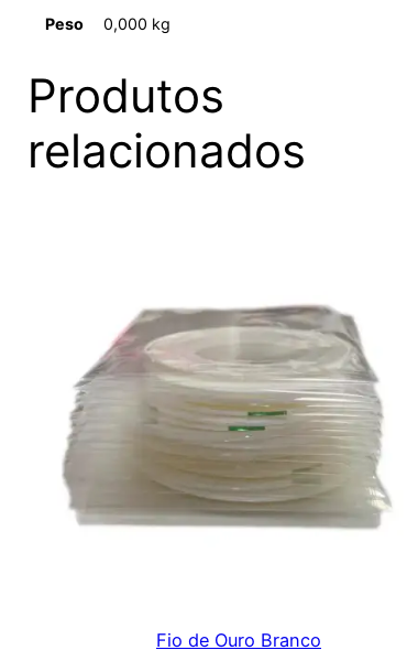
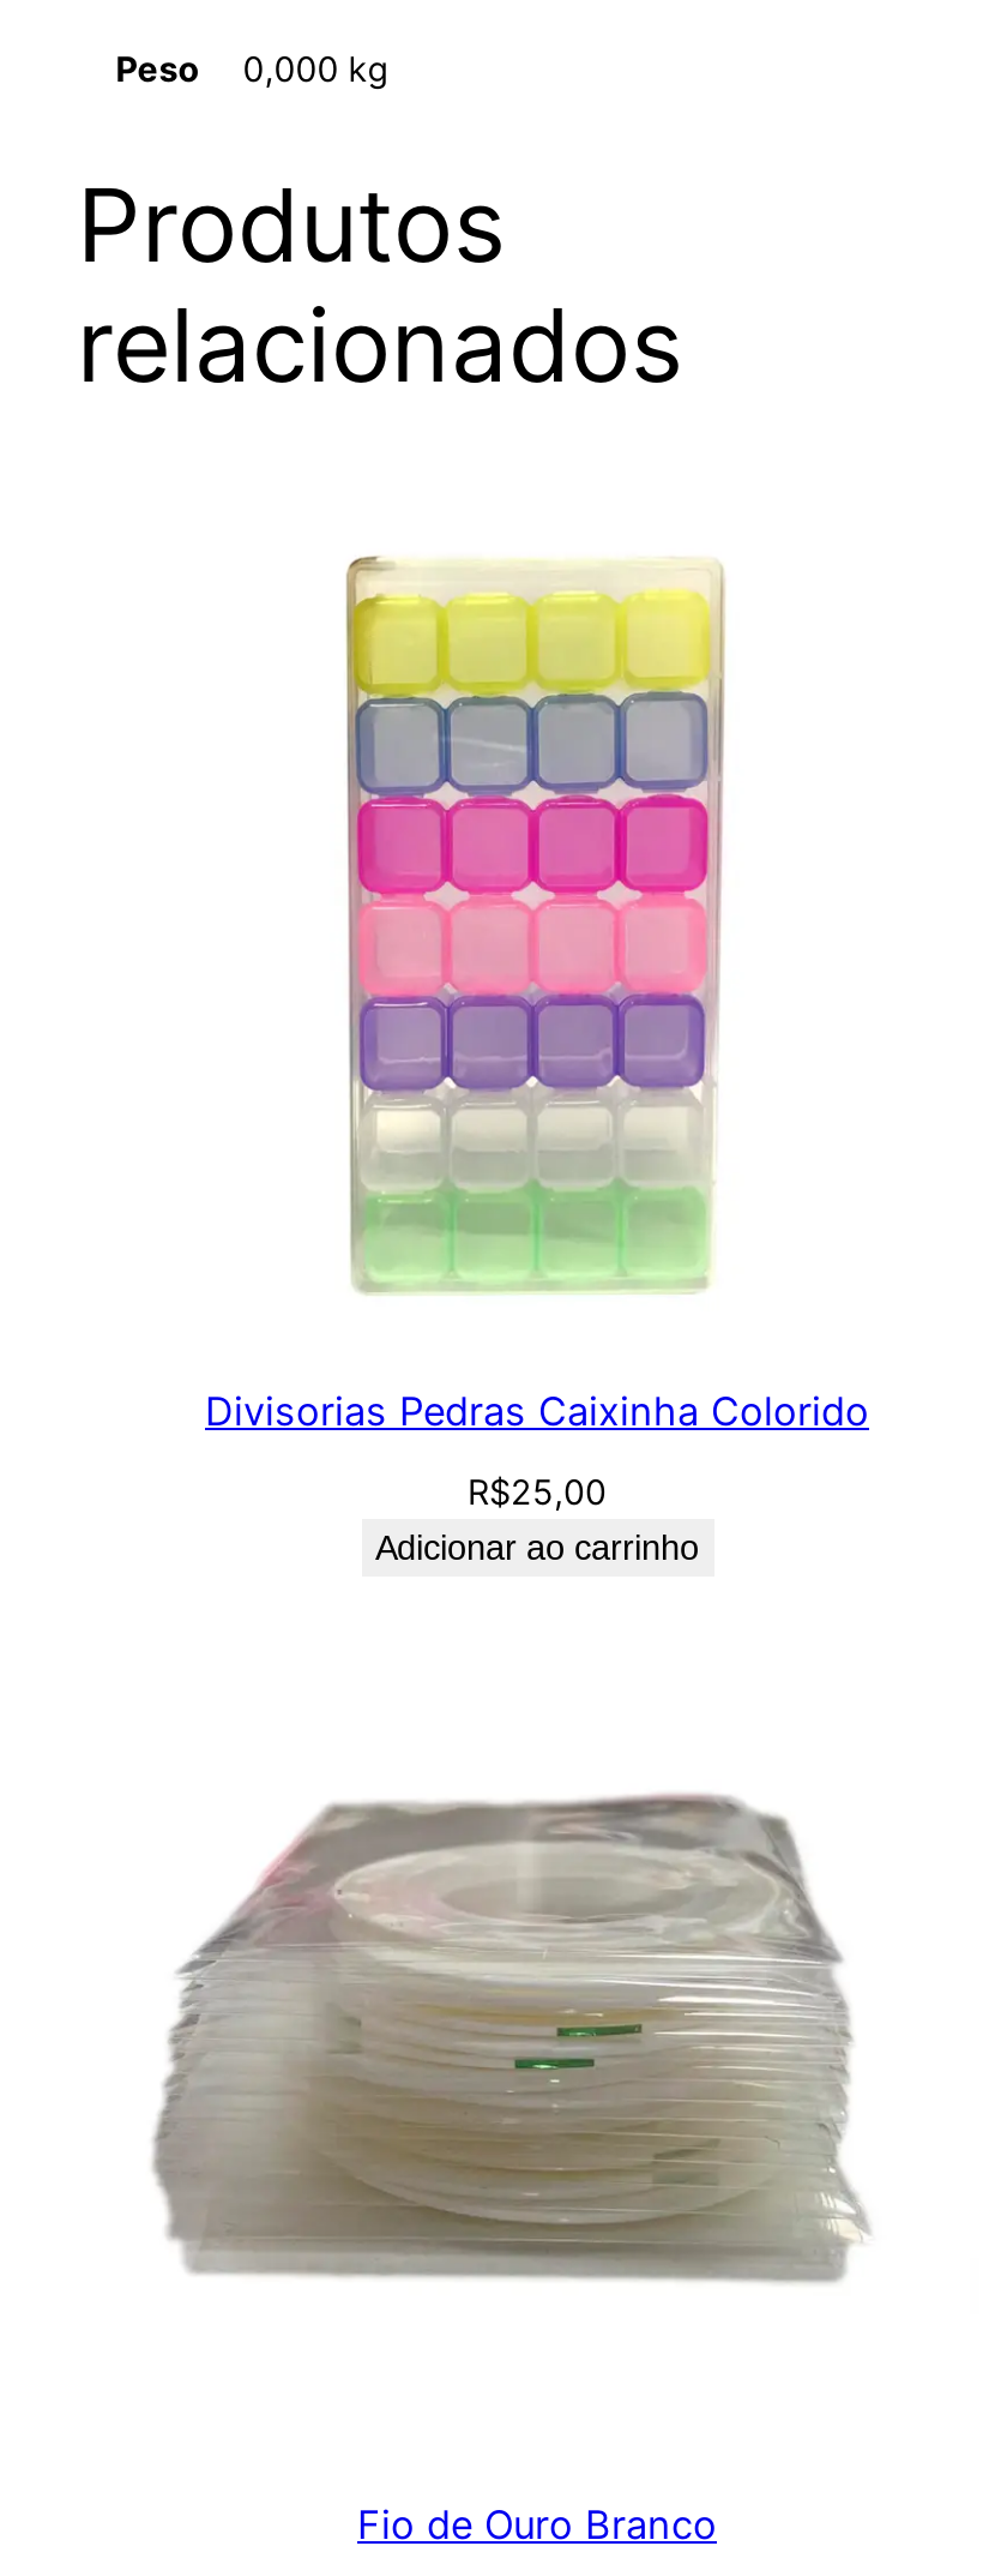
+ [image]
+ Divisorias Pedras Caixinha Colorido
+ R$25,00
+ Adicionar ao carrinho
